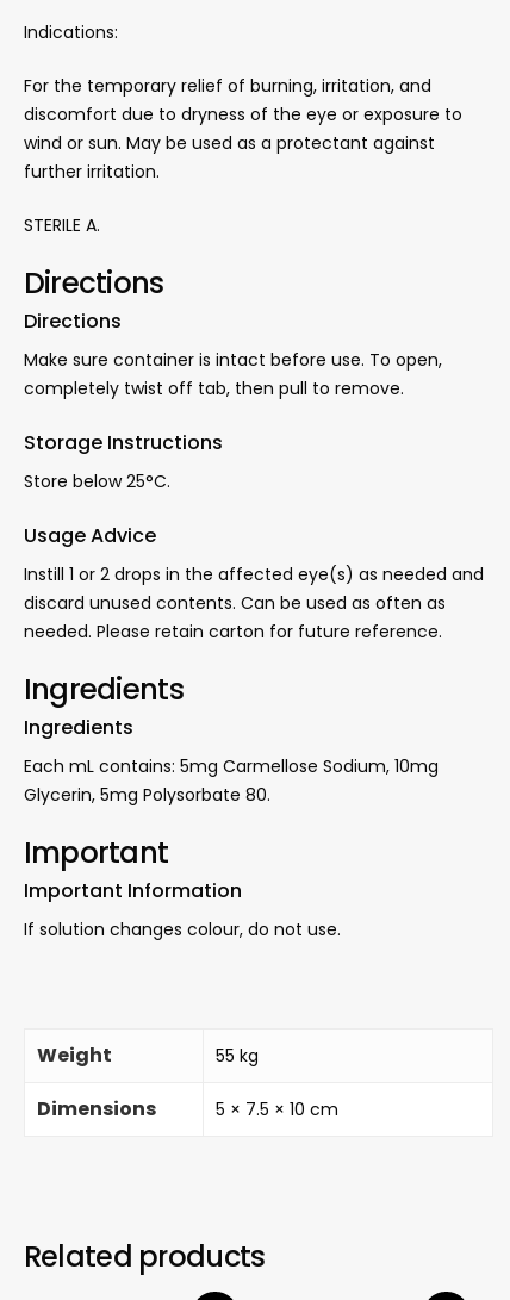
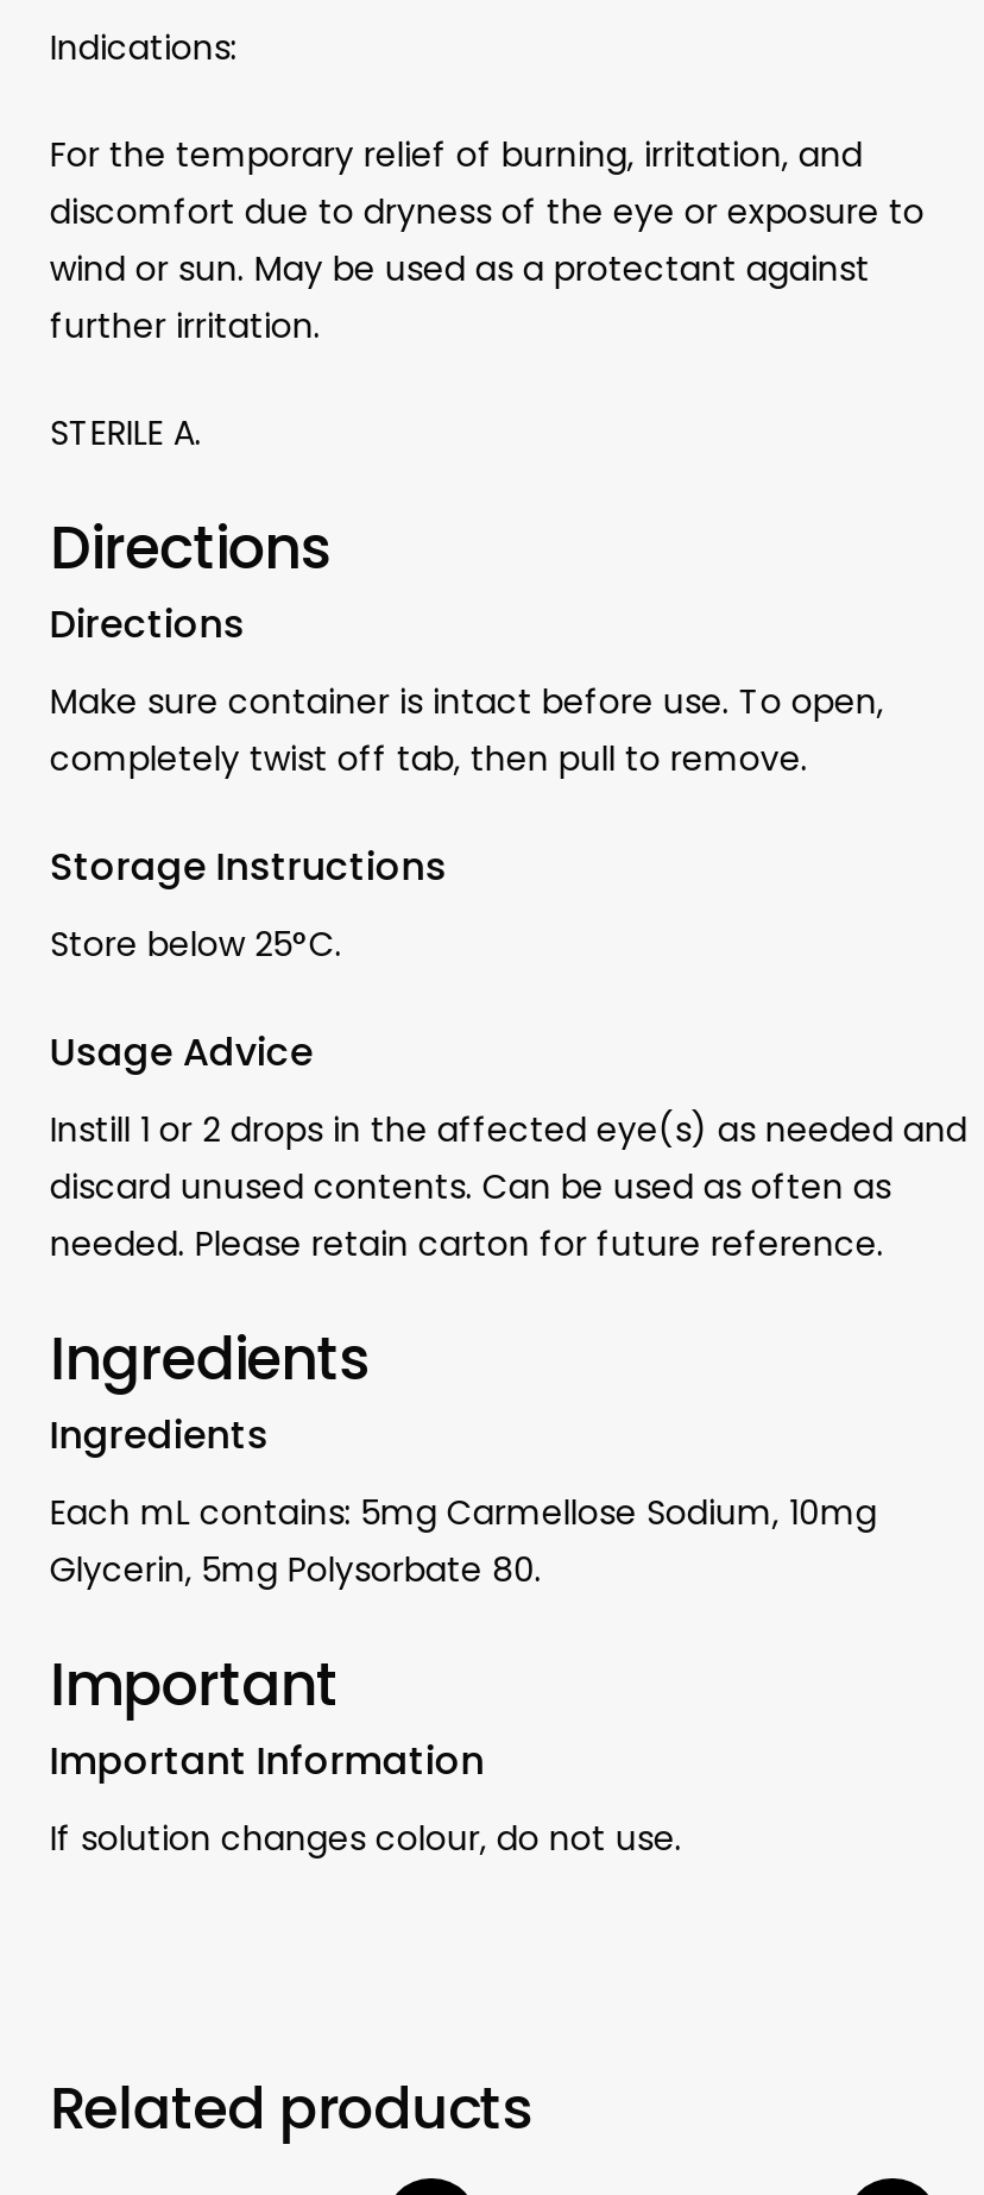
- Weight
- 55 kg
- Dimensions
- 5 × 7.5 × 10 cm
